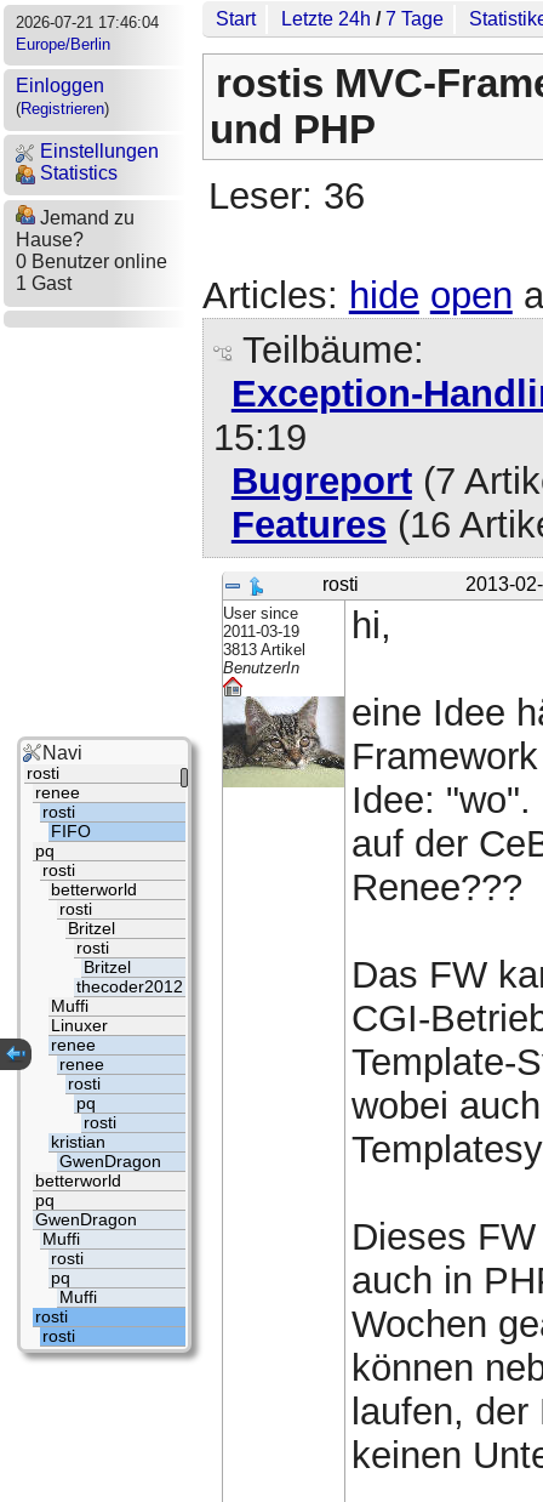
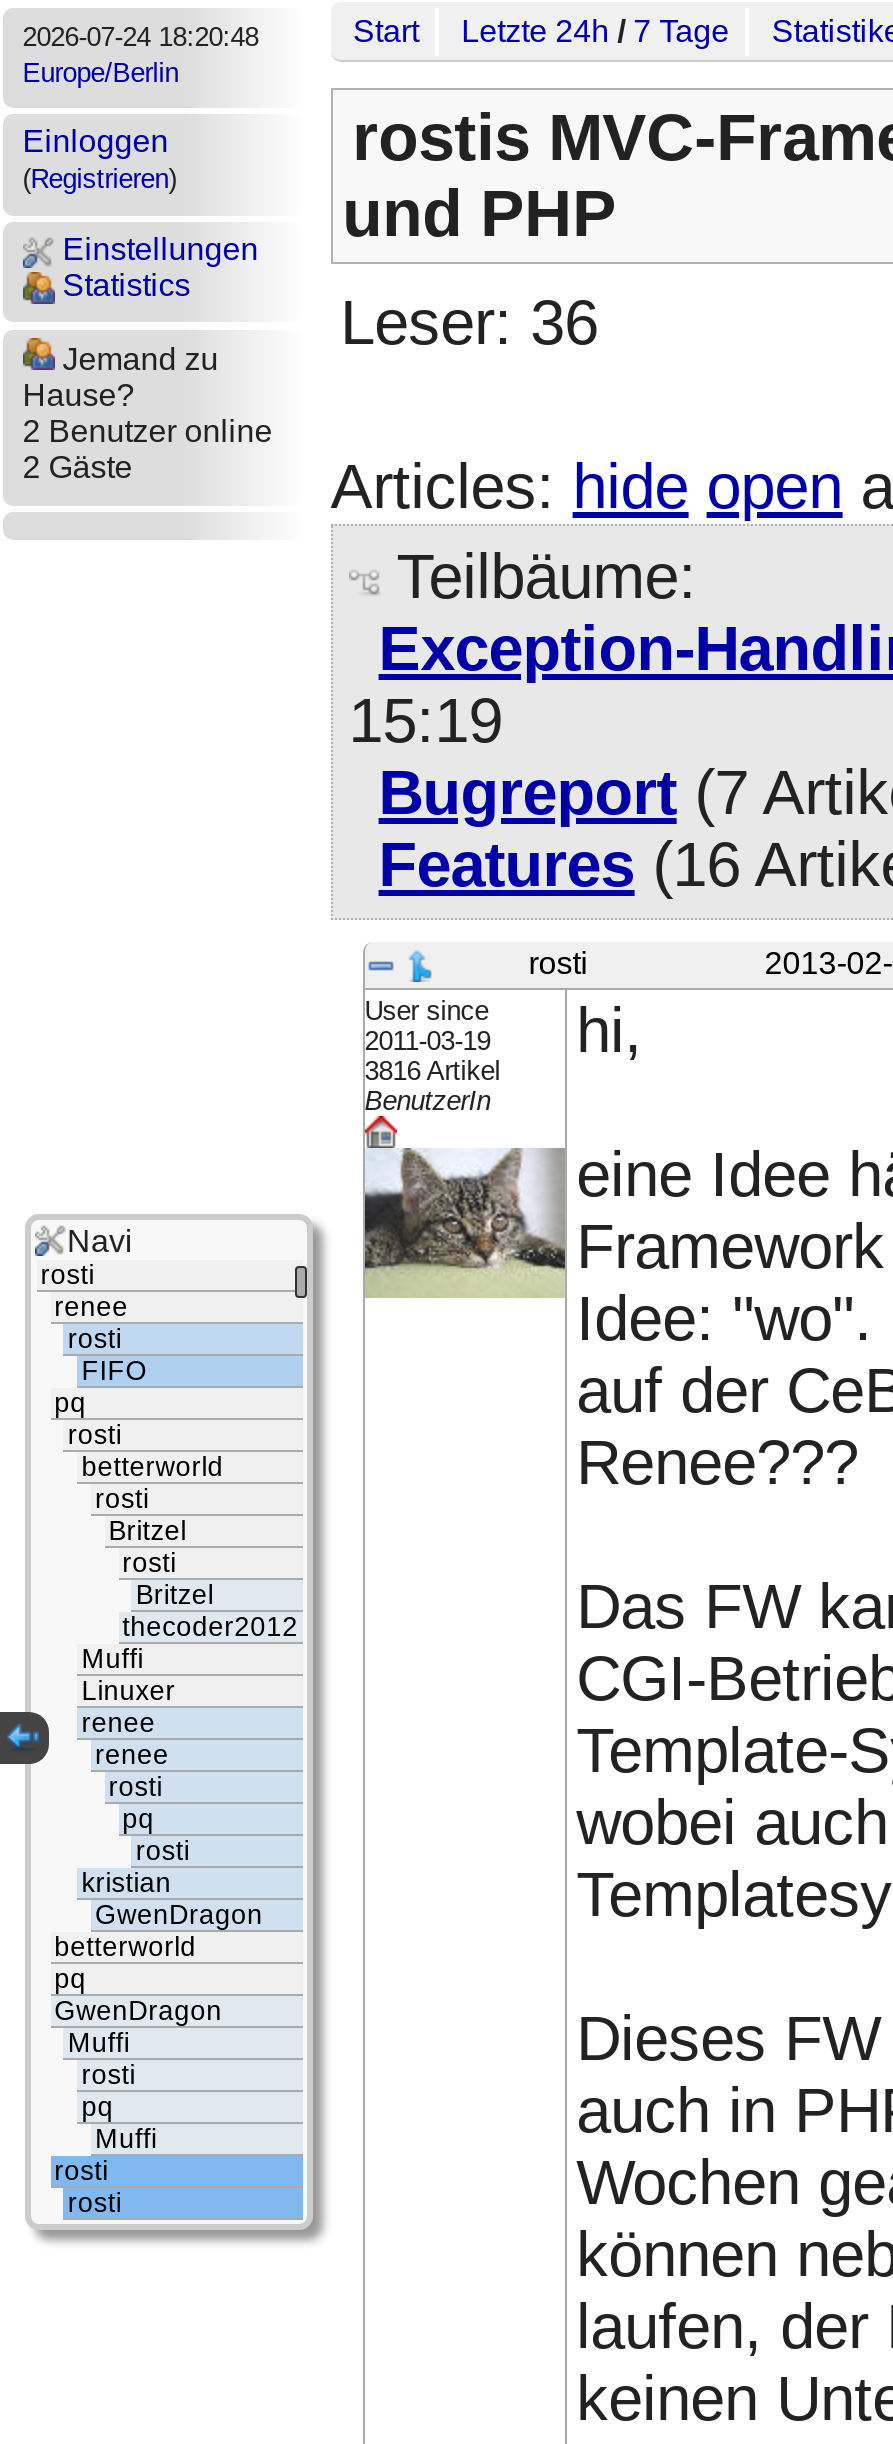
- 2026-07-21 17:46:04
+ 2026-07-24 18:20:48

- 0 Benutzer online
- 1 Gast
+ 2 Benutzer online
+ 2 Gäste

- 3813 Artikel
+ 3816 Artikel
